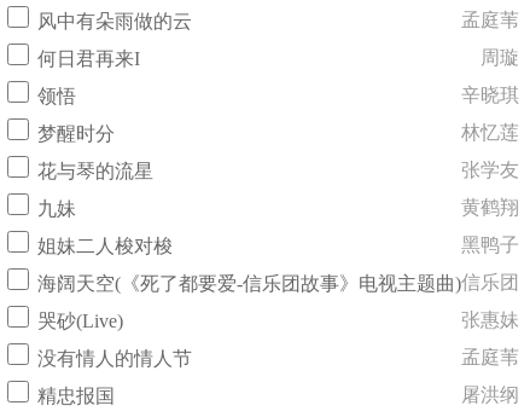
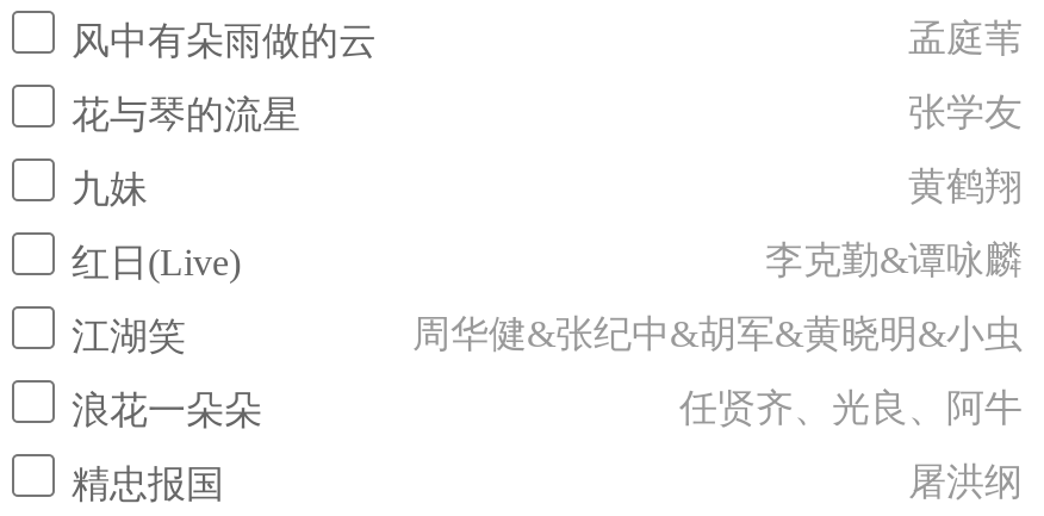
- 何日君再来I
- 周璇
- 领悟
- 辛晓琪
- 梦醒时分
- 林忆莲

- 姐妹二人梭对梭
- 黑鸭子
- 海阔天空(《死了都要爱-信乐团故事》电视主题曲)信乐团
- 哭砂(Live)
- 张惠妹
- 没有情人的情人节
- 孟庭苇
+ 红日(Live)
+ 李克勤&谭咏麟
+ 江湖笑
+ 周华健&张纪中&胡军&黄晓明&小虫
+ 浪花一朵朵
+ 任贤齐、光良、阿牛
